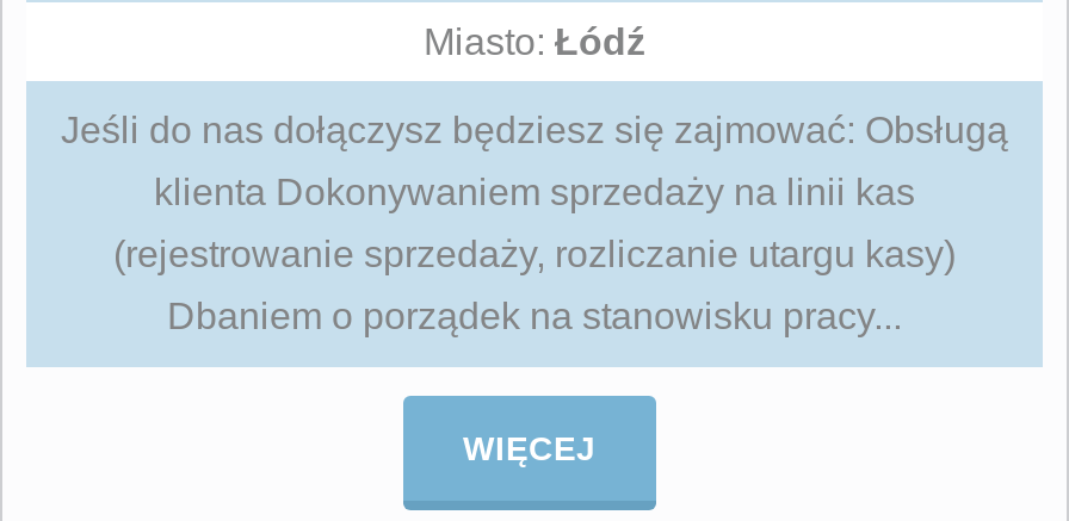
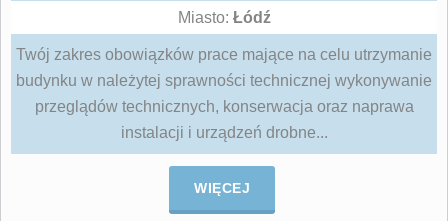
- Jeśli do nas dołączysz będziesz się zajmować: Obsługą
+ Twój zakres obowiązków prace mające na celu utrzymanie

- klienta Dokonywaniem sprzedaży na linii kas
+ budynku w należytej sprawności technicznej wykonywanie

- (rejestrowanie sprzedaży, rozliczanie utargu kasy)
+ przeglądów technicznych, konserwacja oraz naprawa

- Dbaniem o porządek na stanowisku pracy...
+ instalacji i urządzeń drobne...
